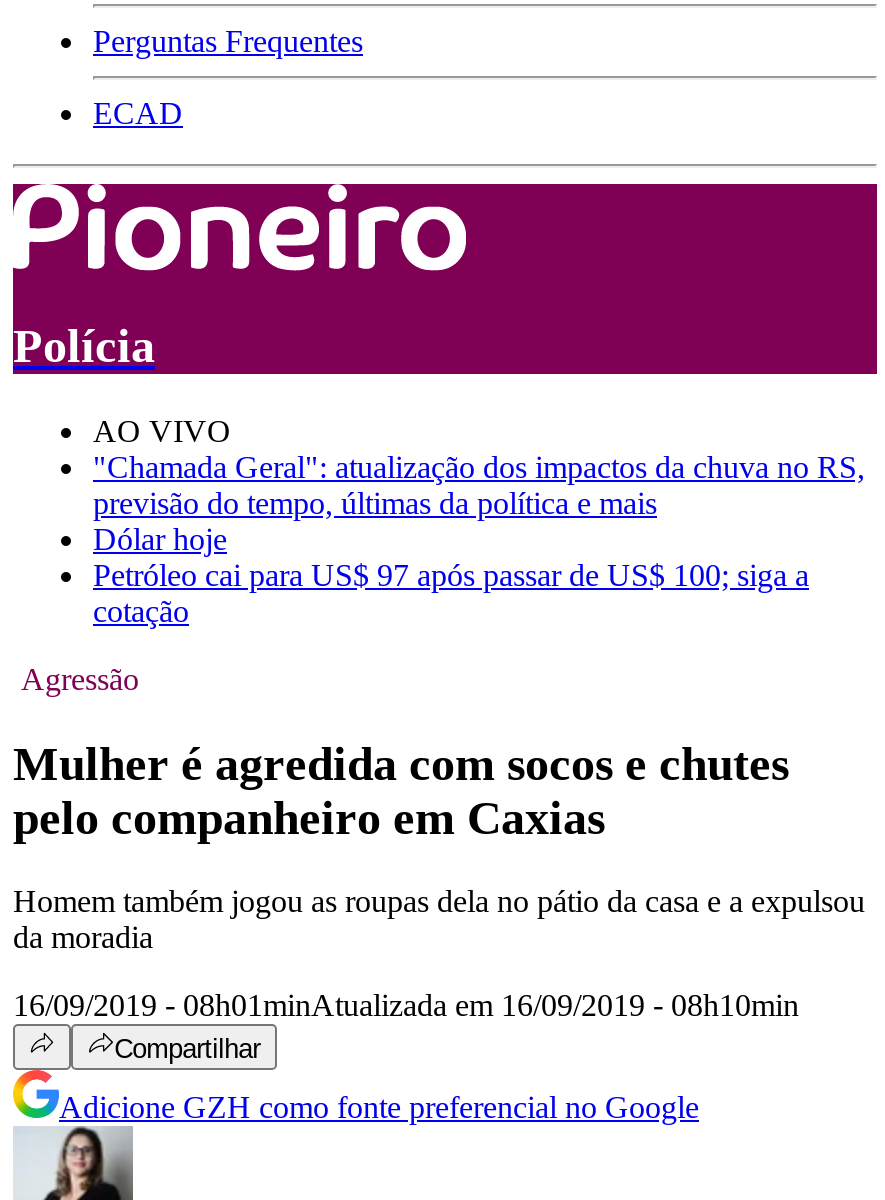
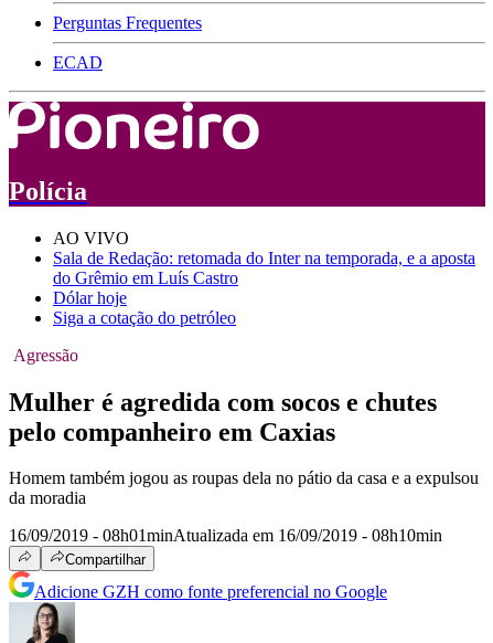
- "Chamada Geral": atualização dos impactos da chuva no RS,
- previsão do tempo, últimas da política e mais
+ Sala de Redação: retomada do Inter na temporada, e a aposta
+ do Grêmio em Luís Castro

- Petróleo cai para US$ 97 após passar de US$ 100; siga a
- cotação
+ Siga a cotação do petróleo
